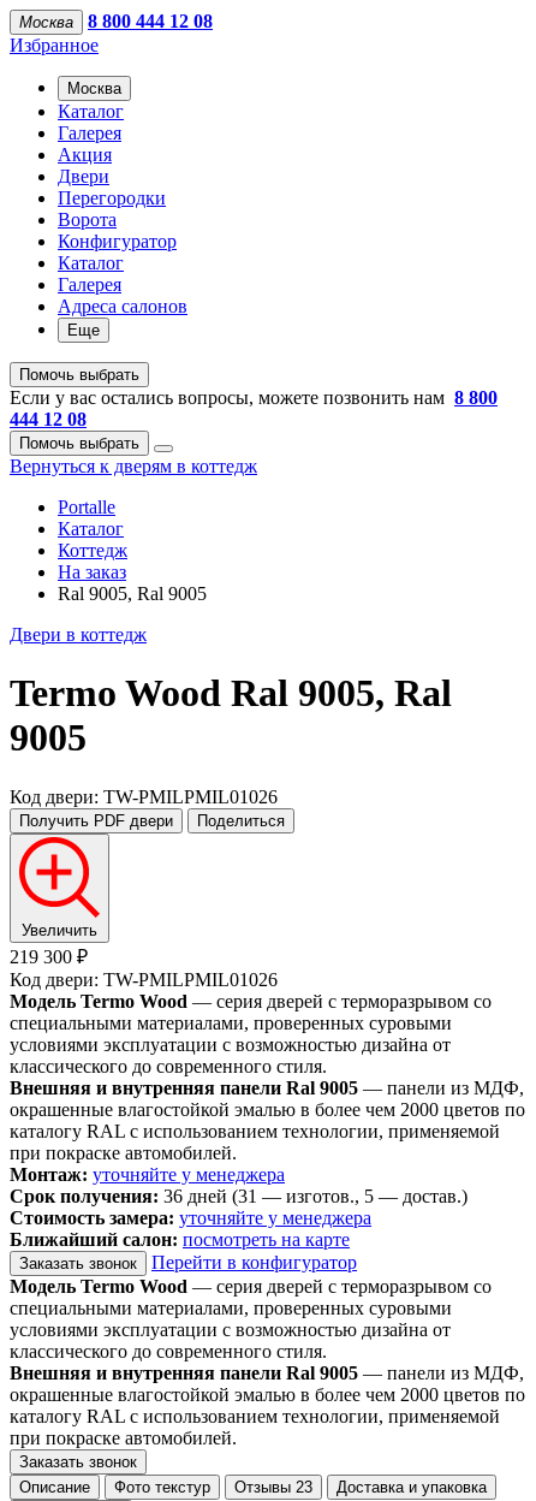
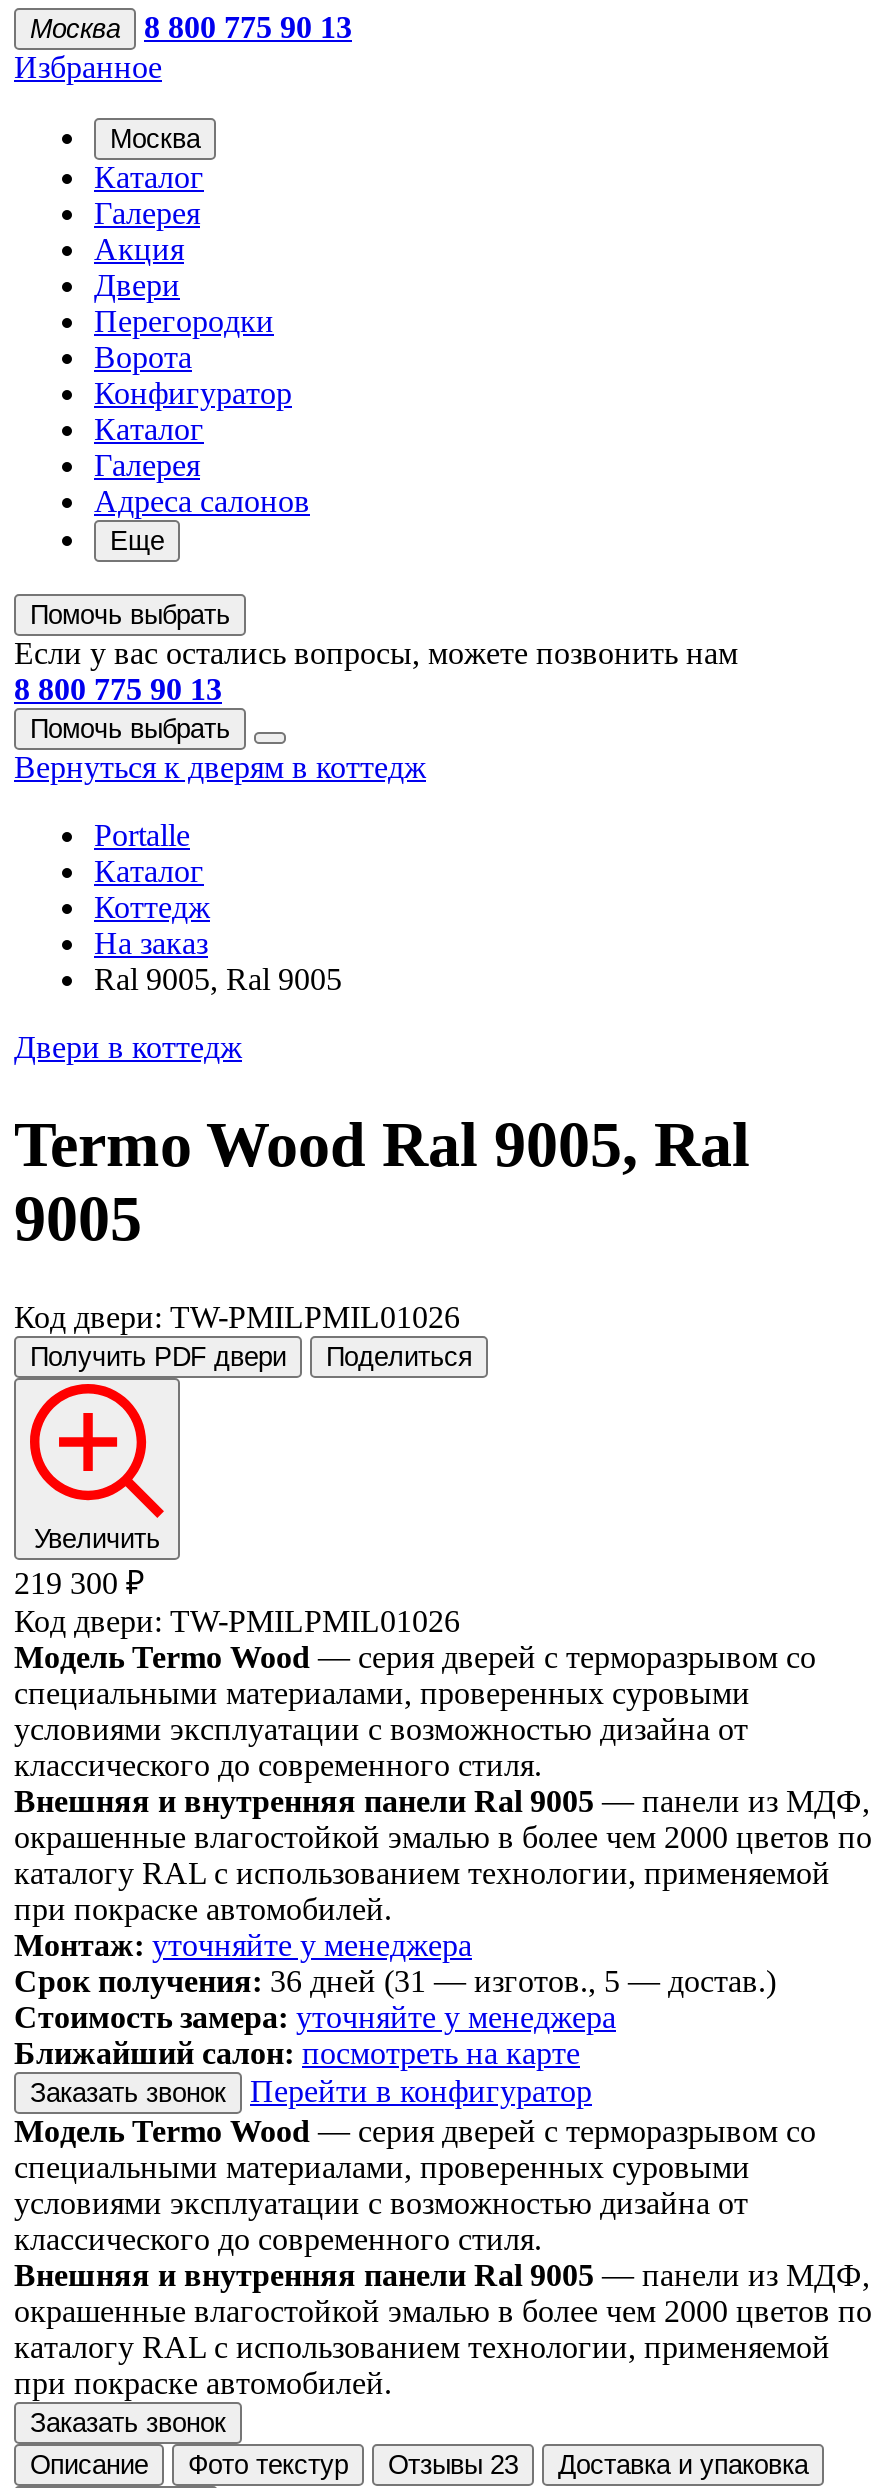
- Москва 8 800 444 12 08
+ Москва 8 800 775 90 13

- Если у вас остались вопросы, можете позвонить нам 8 800
- 444 12 08
+ Если у вас остались вопросы, можете позвонить нам
+ 8 800 775 90 13
